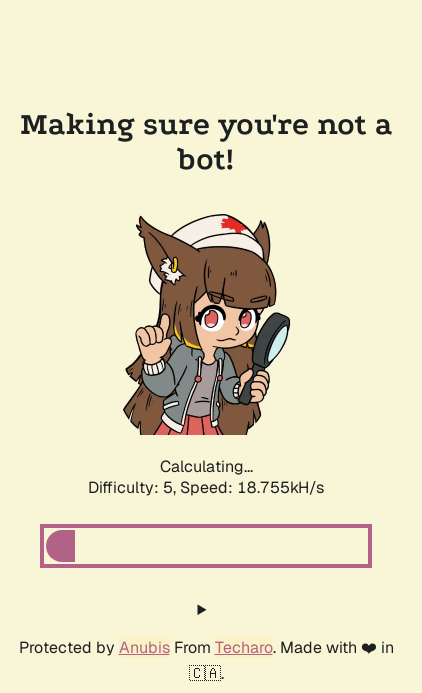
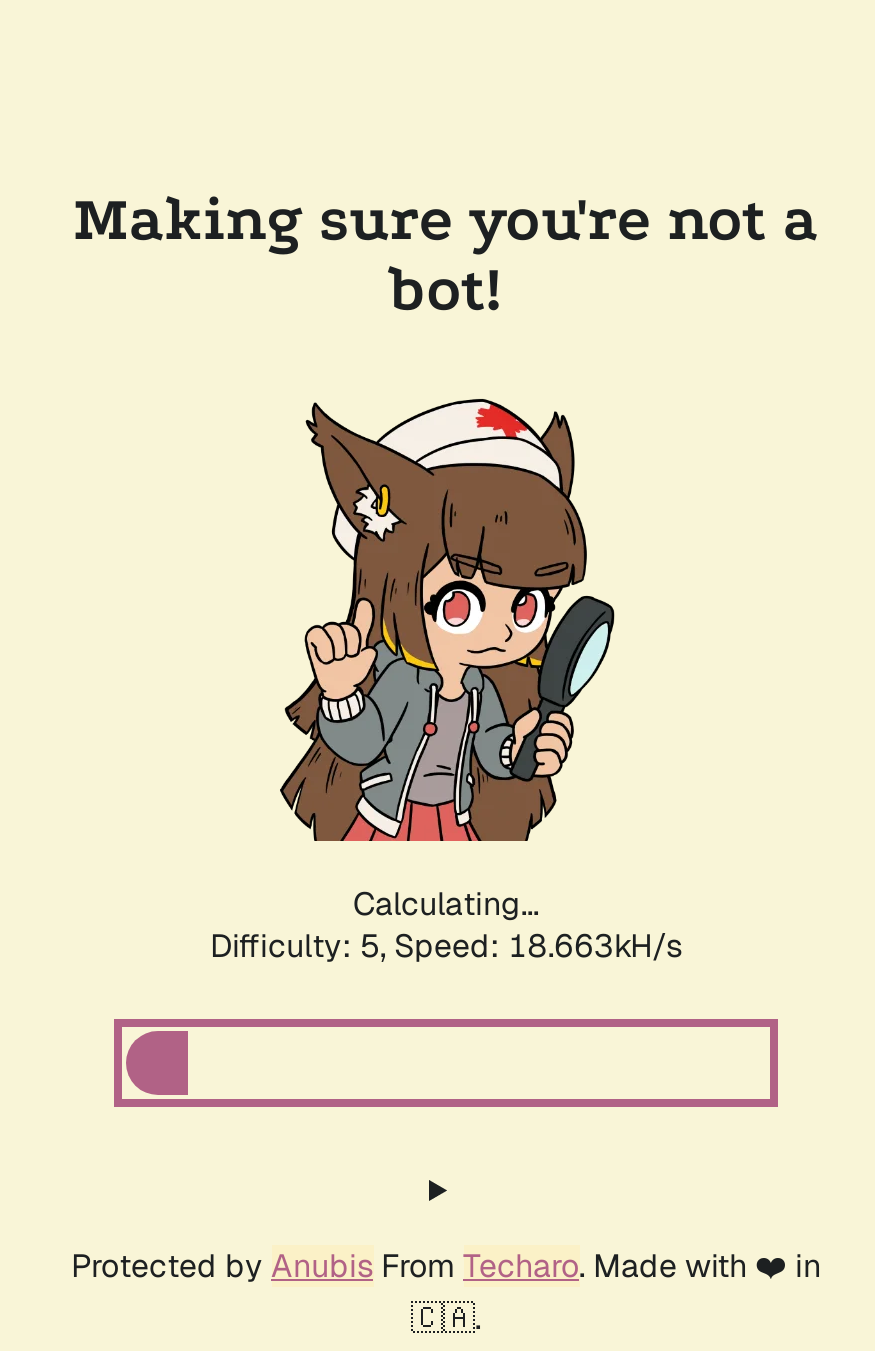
- Difficulty: 5, Speed: 18.755kH/s
+ Difficulty: 5, Speed: 18.663kH/s
